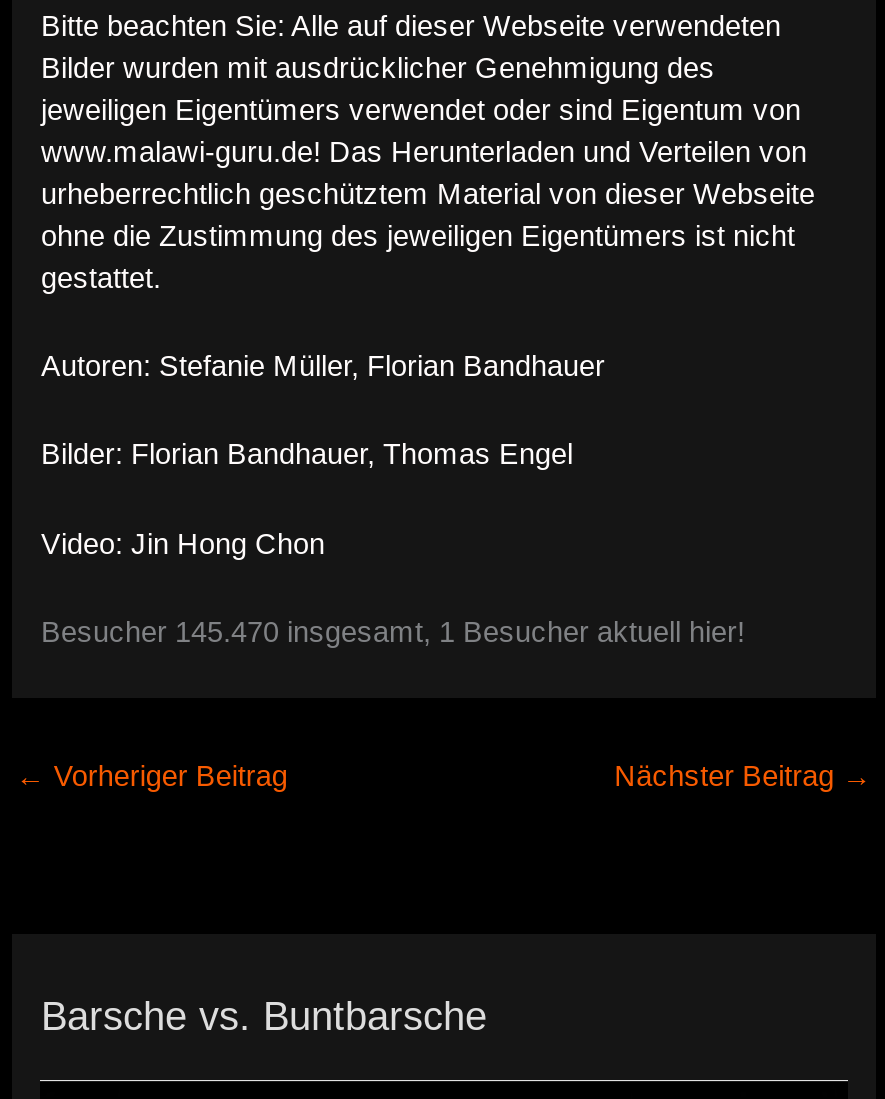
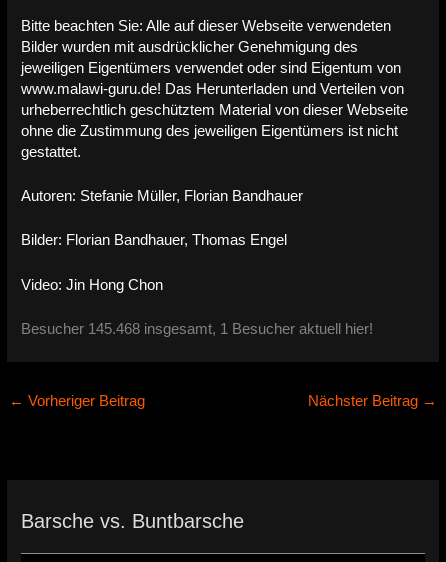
- Besucher 145.470 insgesamt, 1 Besucher aktuell hier!
+ Besucher 145.468 insgesamt, 1 Besucher aktuell hier!
